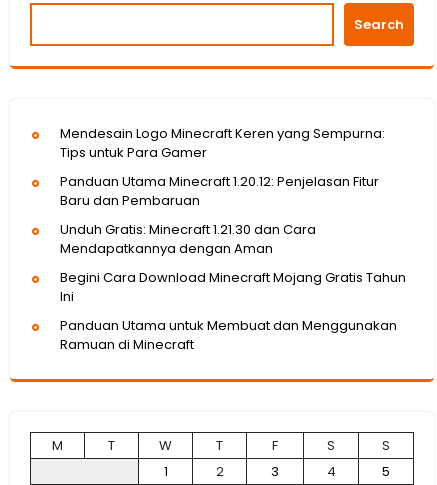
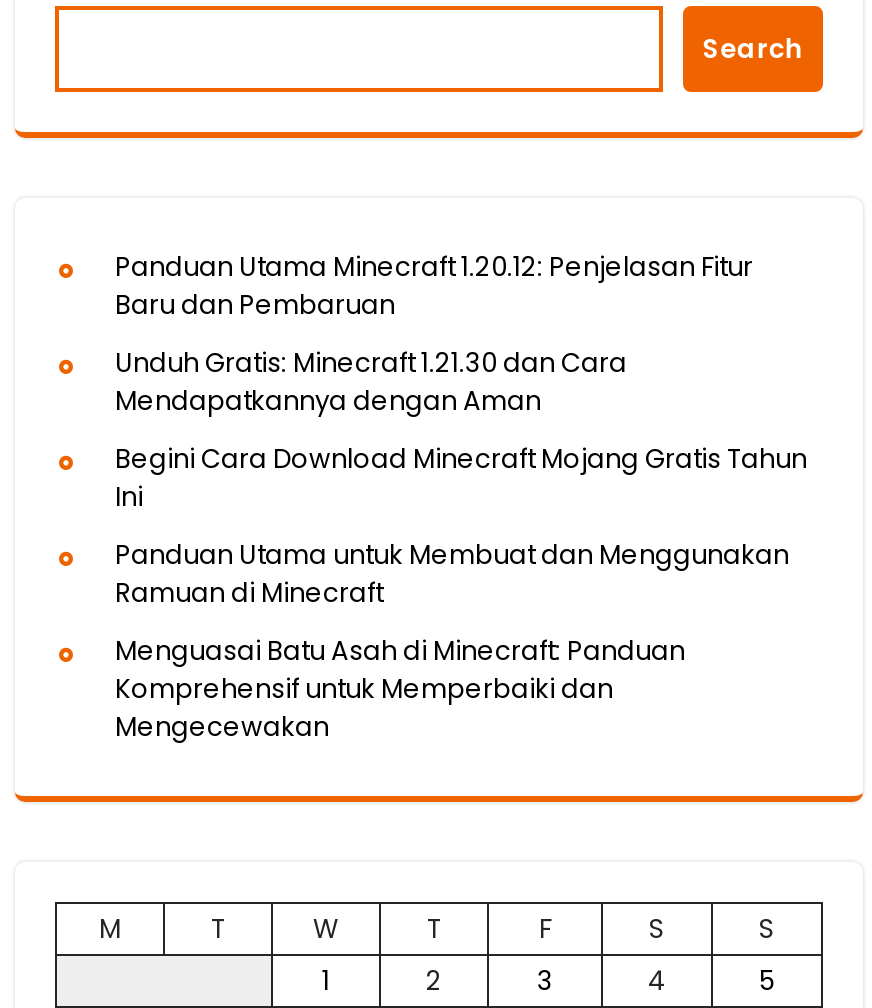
- Mendesain Logo Minecraft Keren yang Sempurna:
- Tips untuk Para Gamer

moved up: Panduan Utama Minecraft 1.20.12: Penjelasan Fitur | Baru dan Pembaruan | Unduh Gratis: Minecraft 1.21.30 dan Cara | Mendapatkannya dengan Aman | Begini Cara Download Minecraft Mojang Gratis Tahun | Ini | Panduan Utama untuk Membuat dan Menggunakan | Ramuan di Minecraft

+ Menguasai Batu Asah di Minecraft: Panduan
+ Komprehensif untuk Memperbaiki dan
+ Mengecewakan
